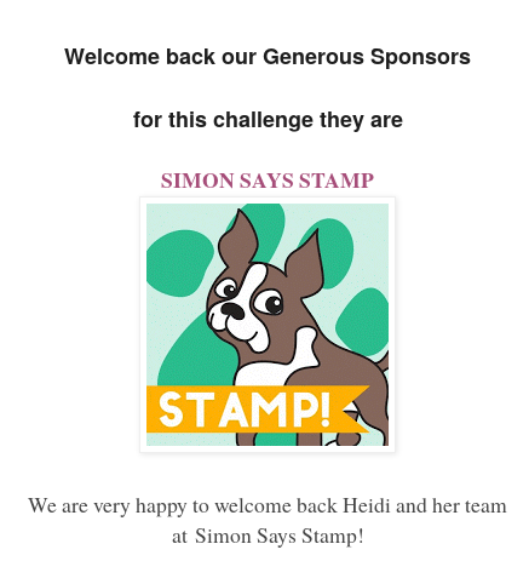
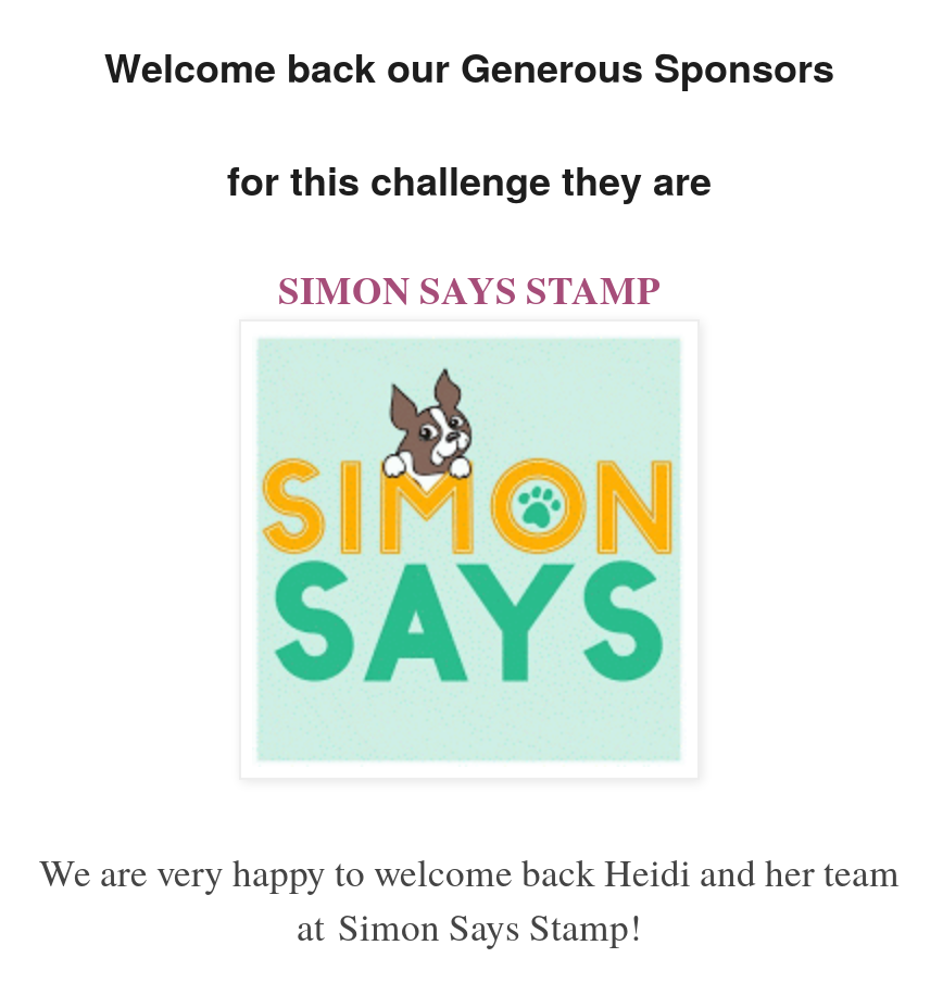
- [image]
+ [image]
